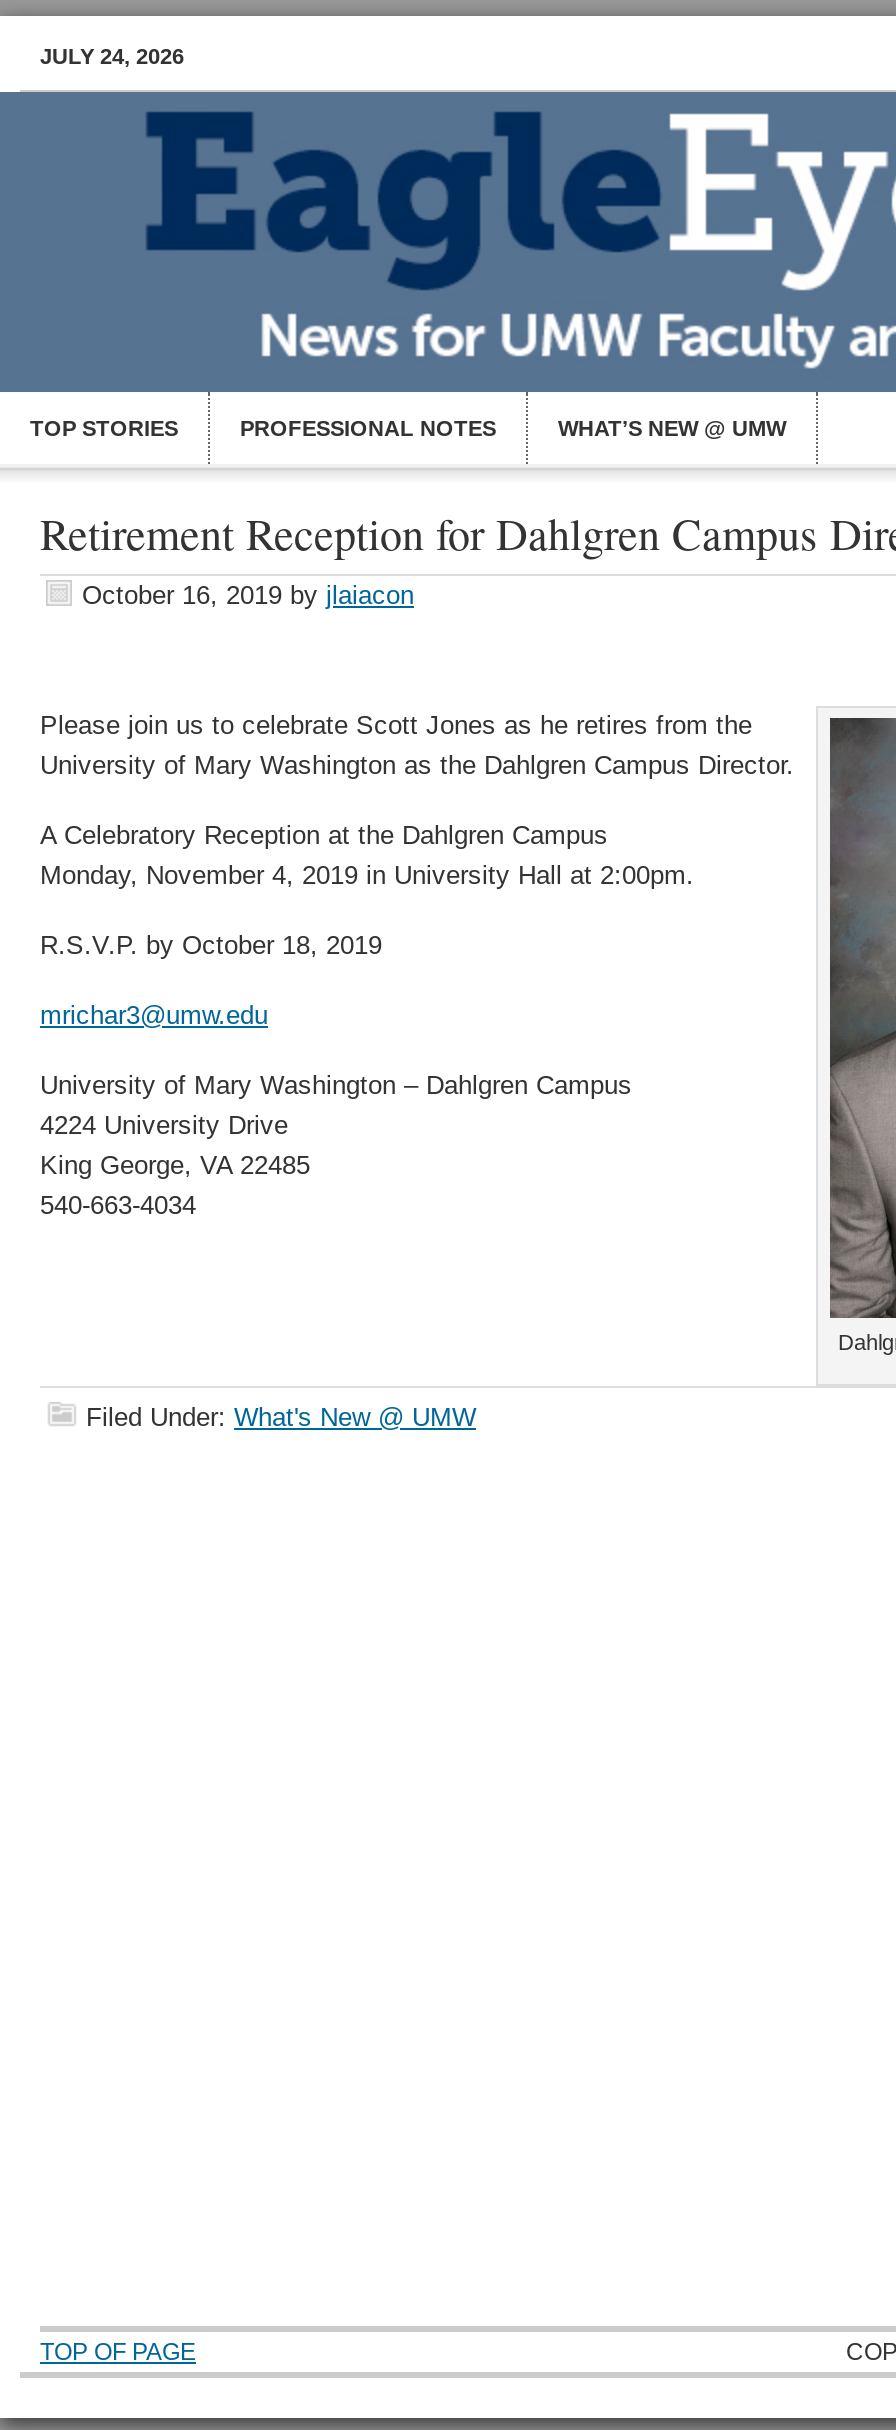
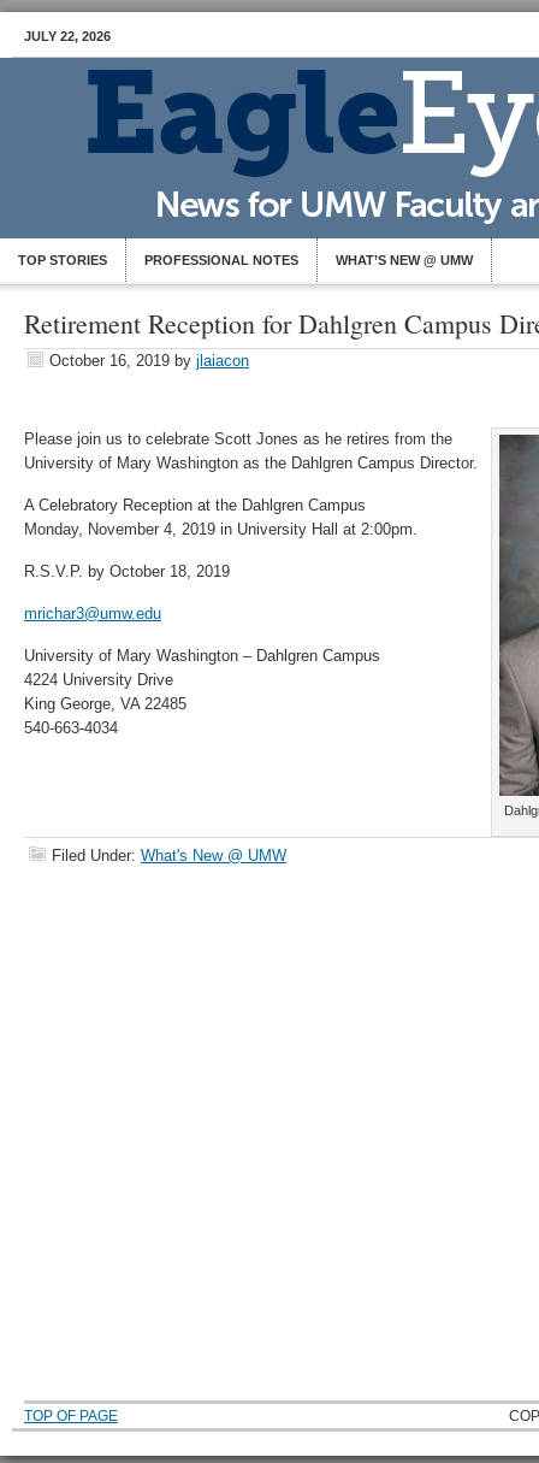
- JULY 24, 2026
+ JULY 22, 2026
